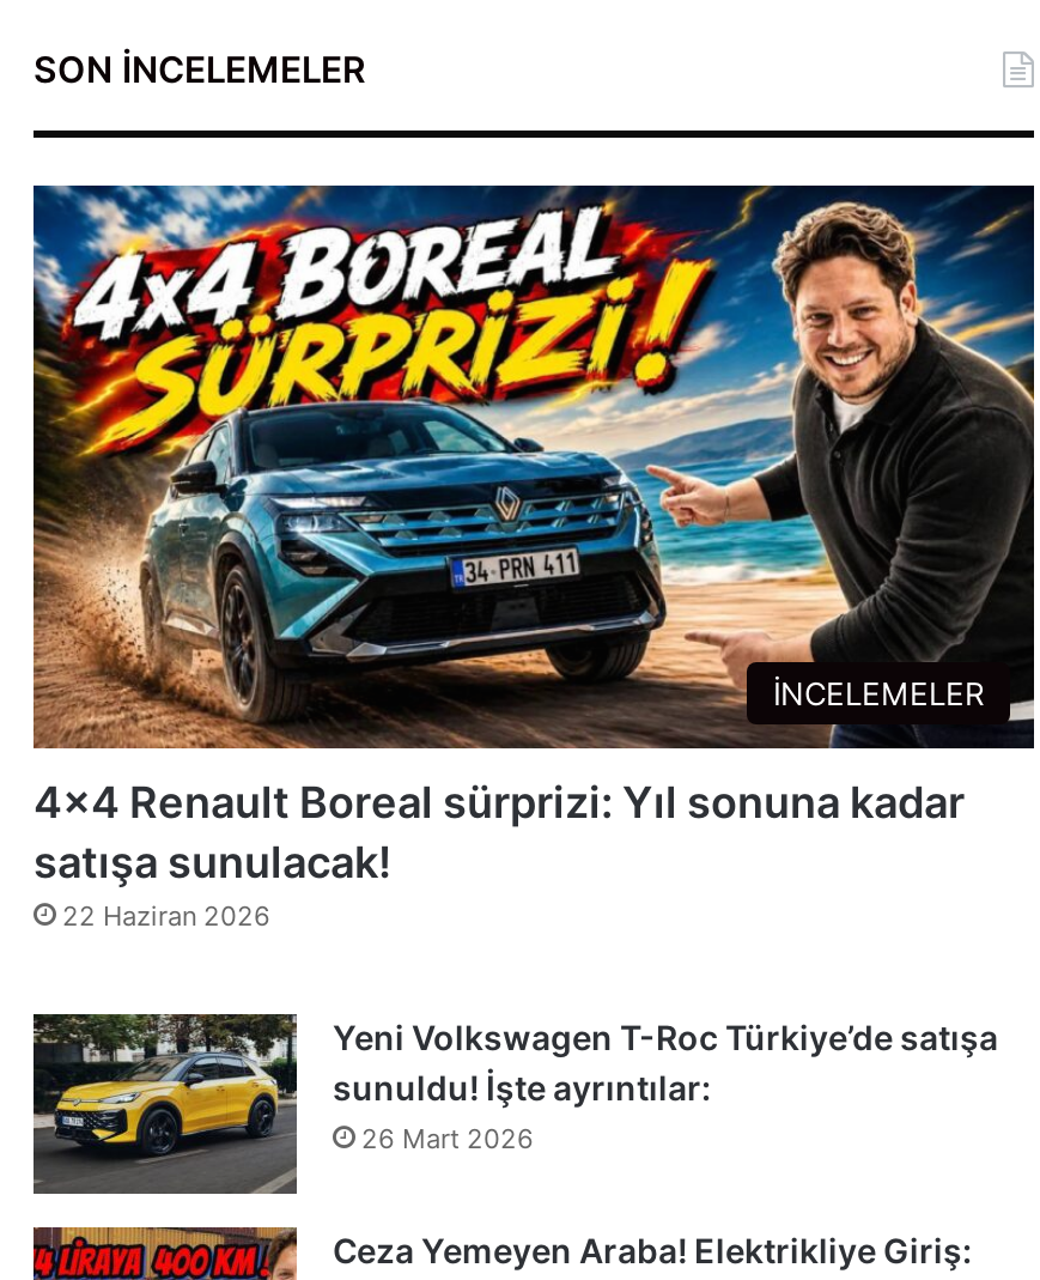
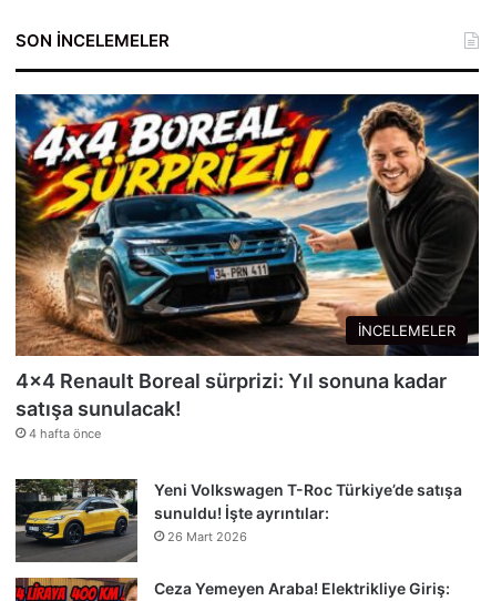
- 22 Haziran 2026
+ 4 hafta önce
